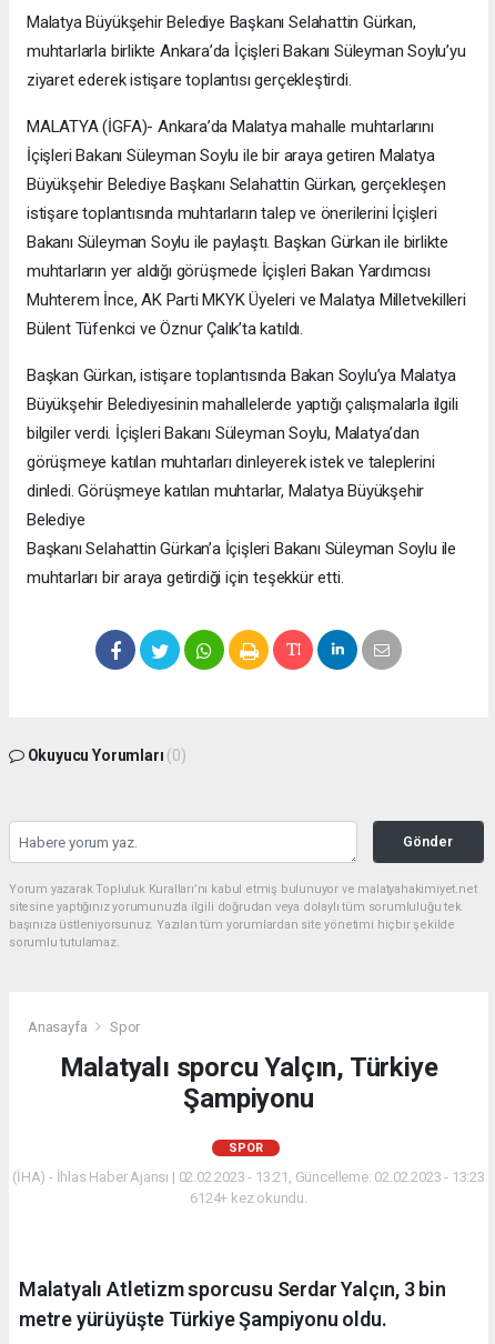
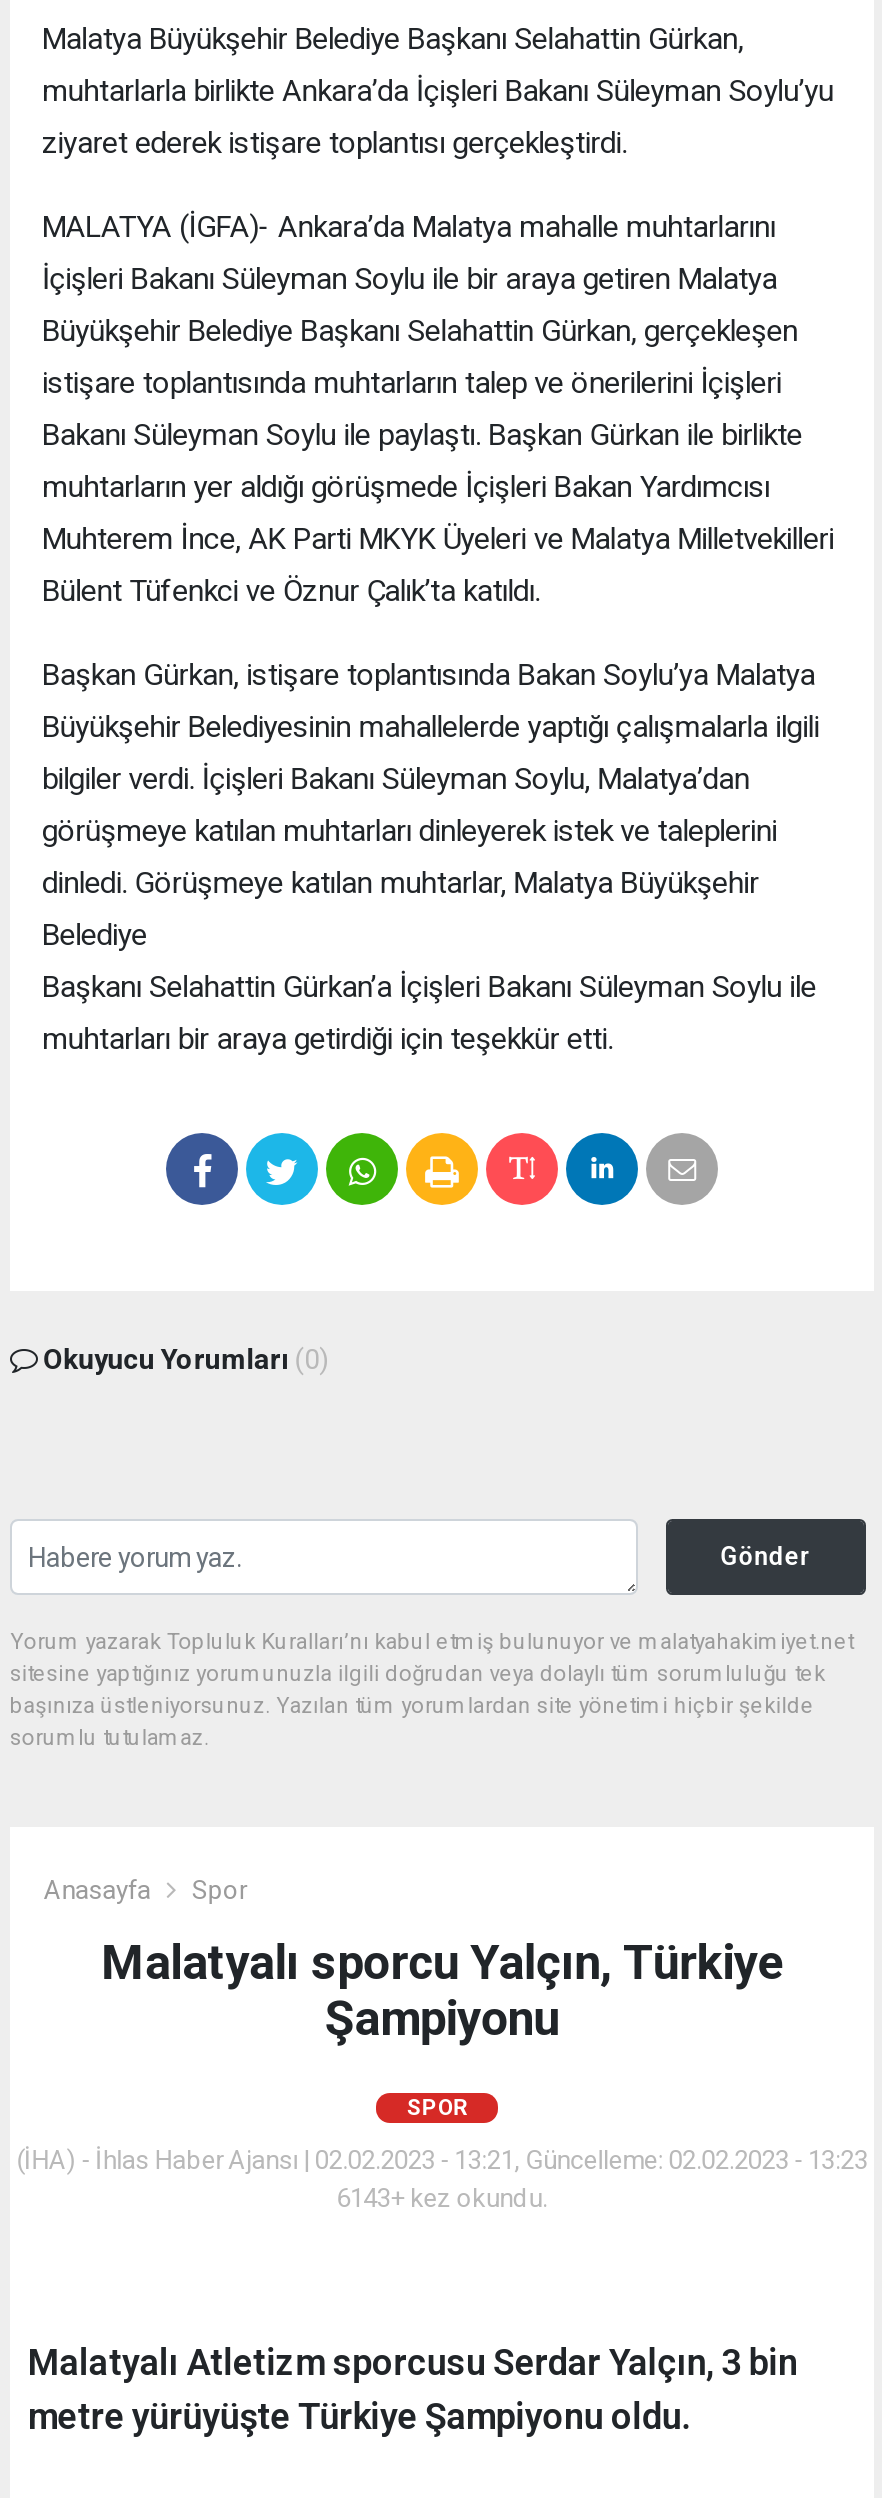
- 6124+ kez okundu.
+ 6143+ kez okundu.
